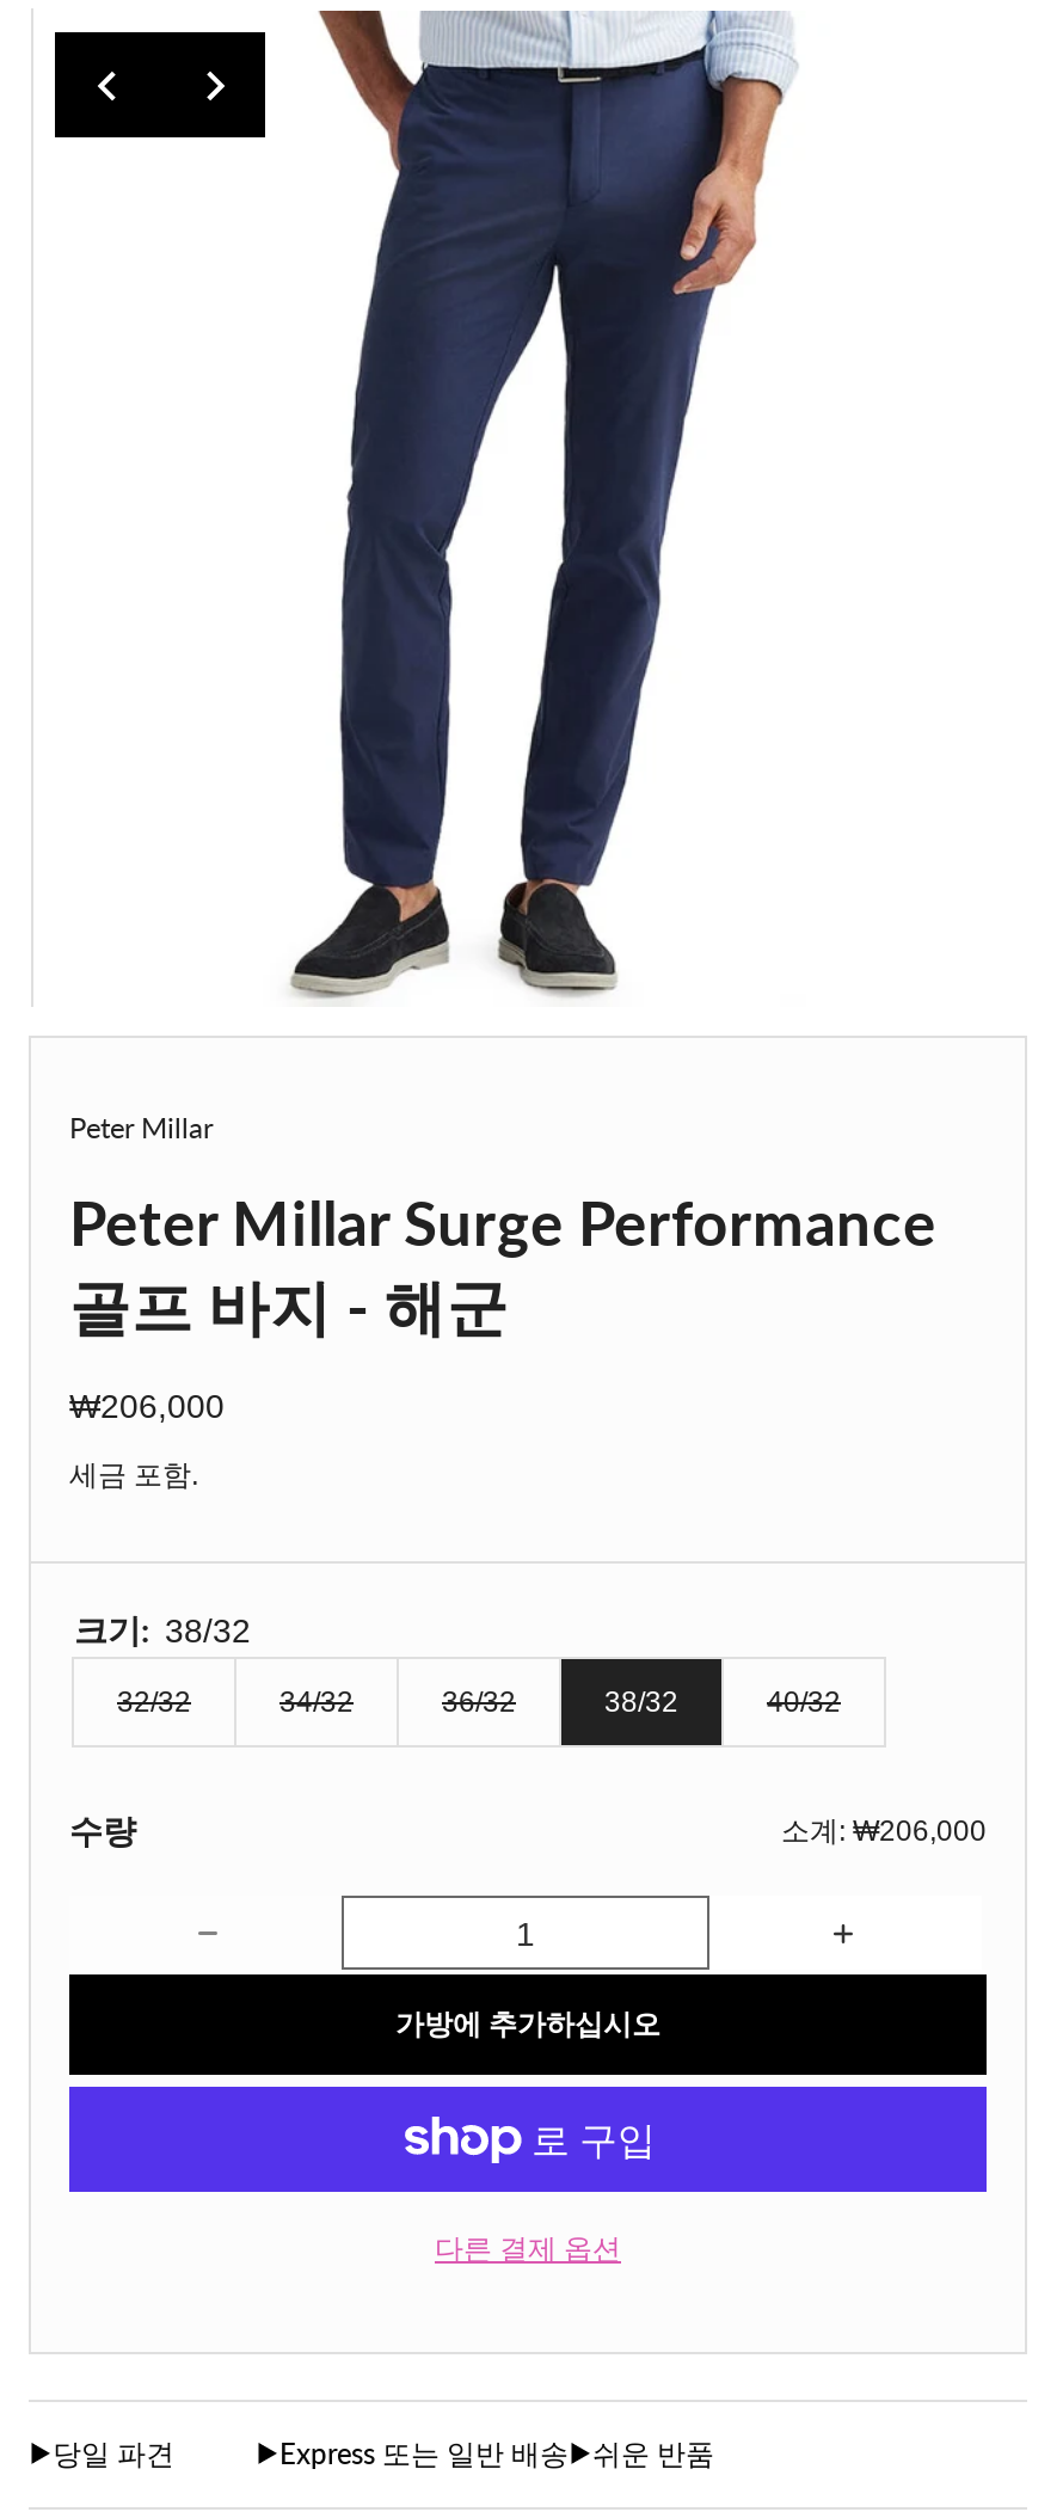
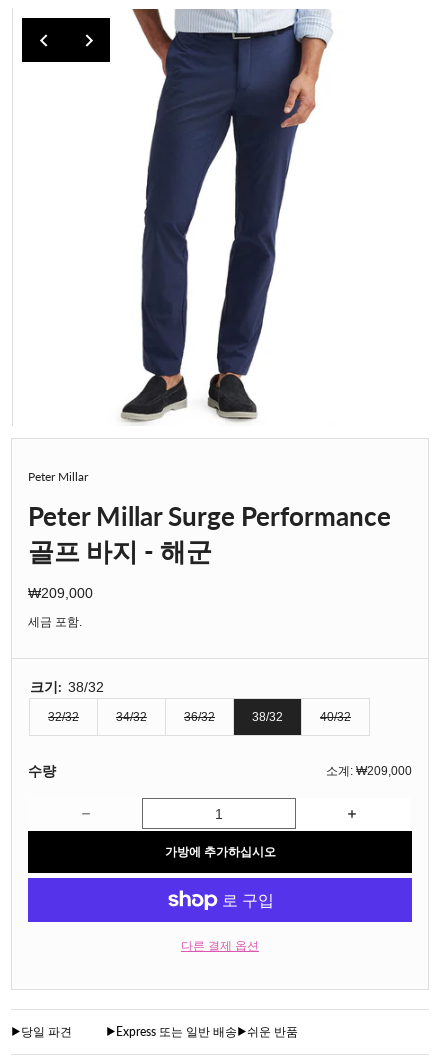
- ₩206,000
+ ₩209,000

- 소계: ₩206,000
+ 소계: ₩209,000
